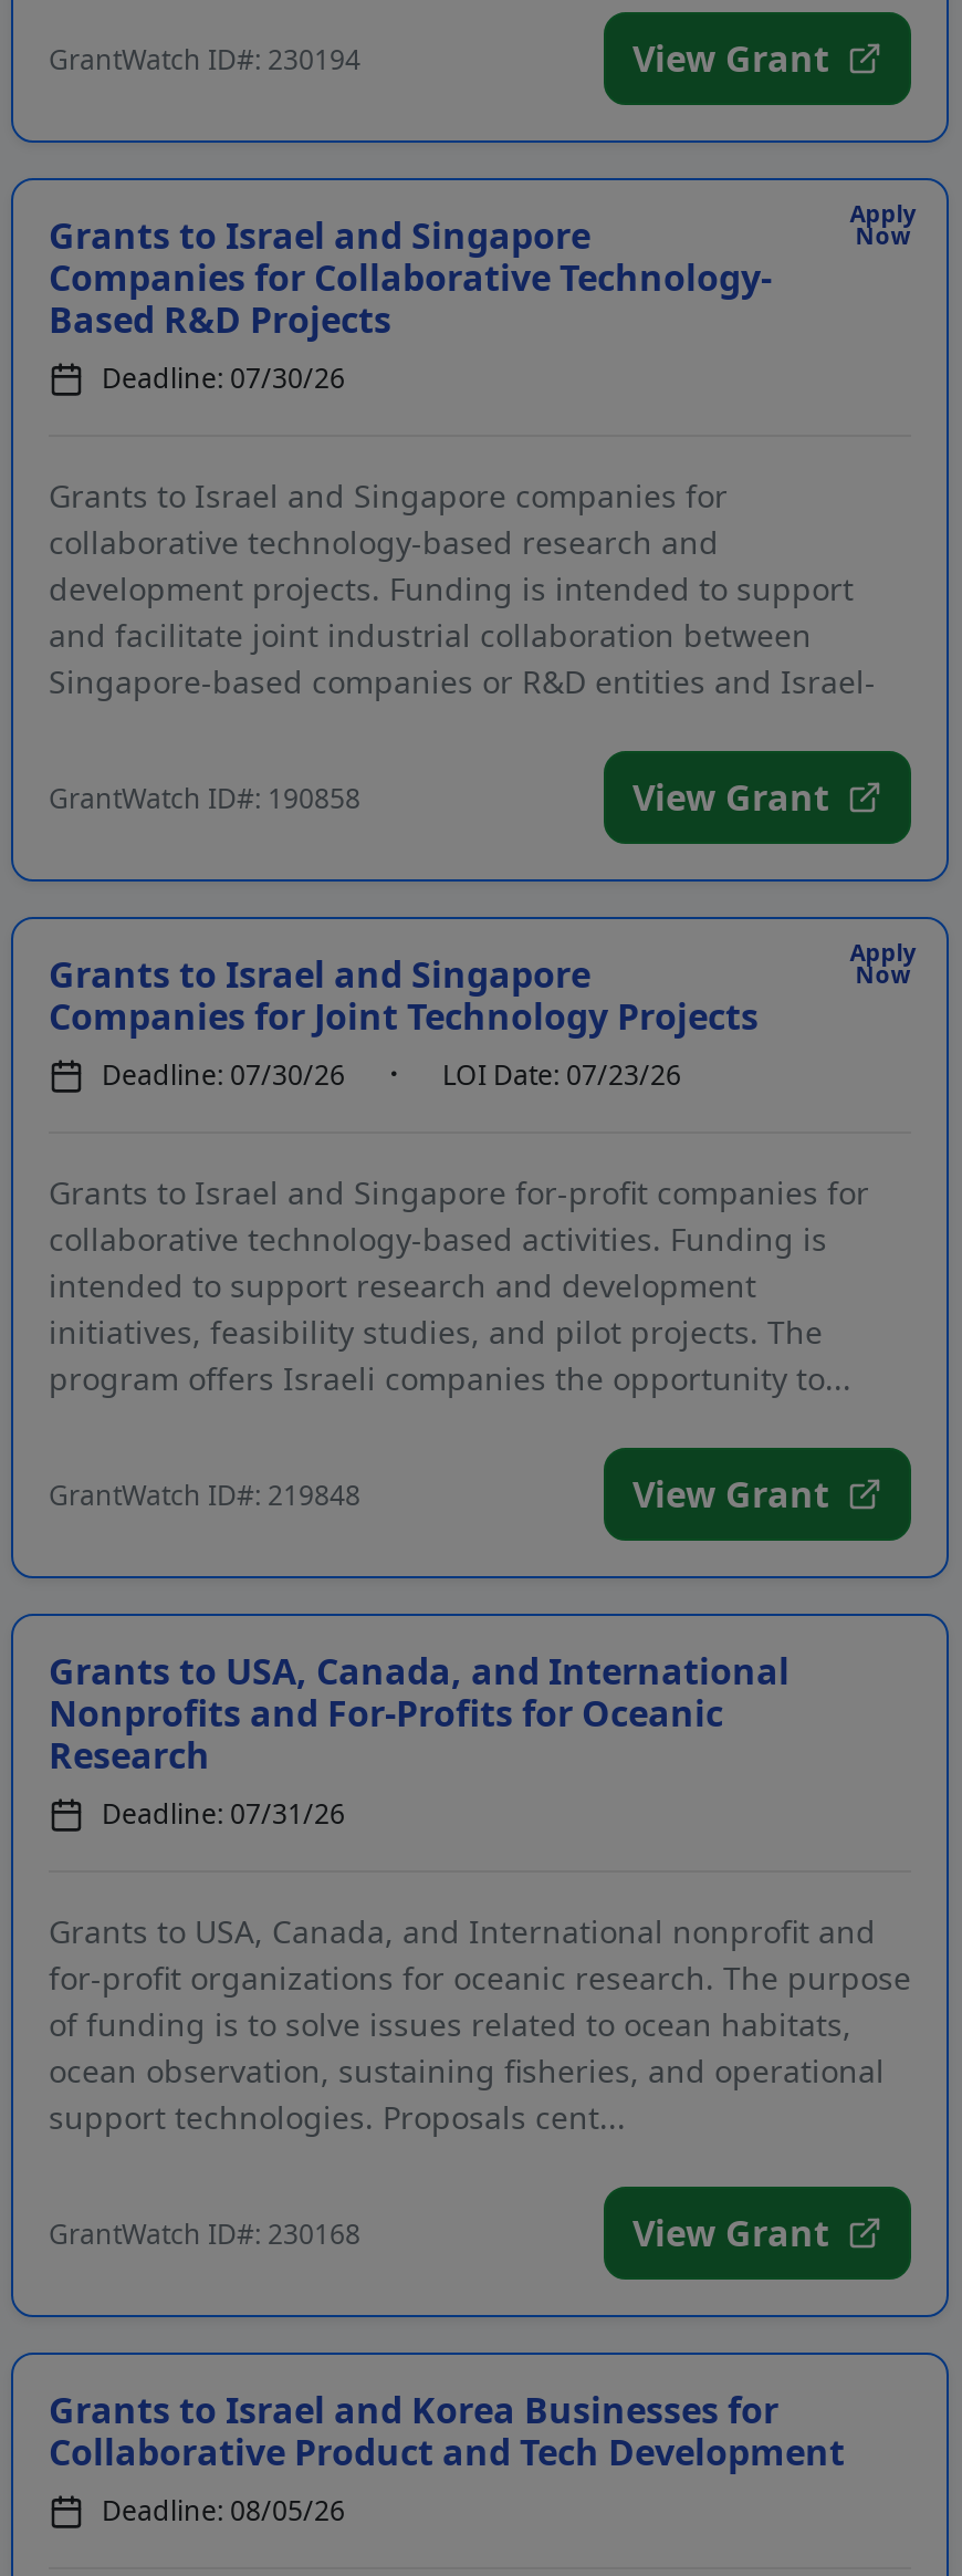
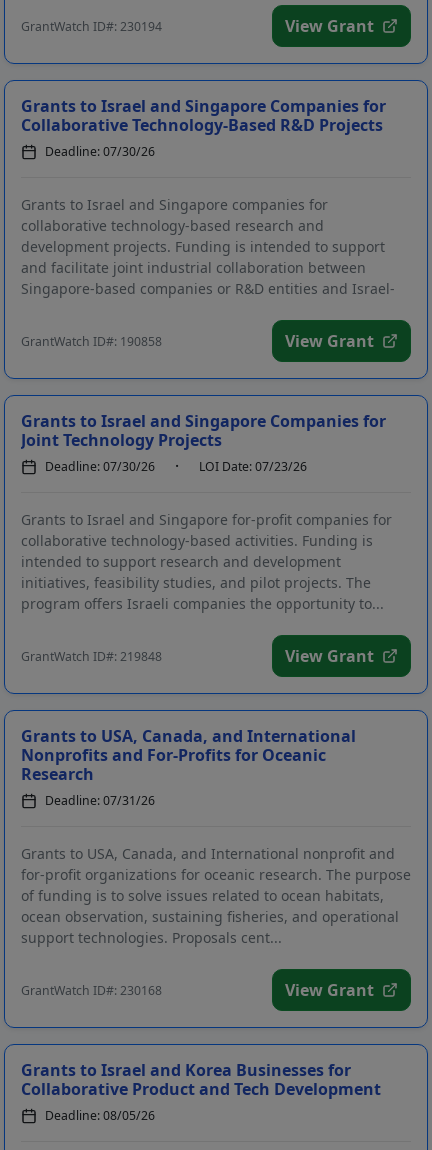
- Apply
- Now
- Grants to Israel and Singapore
- Companies for Collaborative Technology-
- Based R&D Projects
+ Grants to Israel and Singapore Companies for
+ Collaborative Technology-Based R&D Projects

- Apply
- Now
- Grants to Israel and Singapore
- Companies for Joint Technology Projects
+ Grants to Israel and Singapore Companies for
+ Joint Technology Projects
